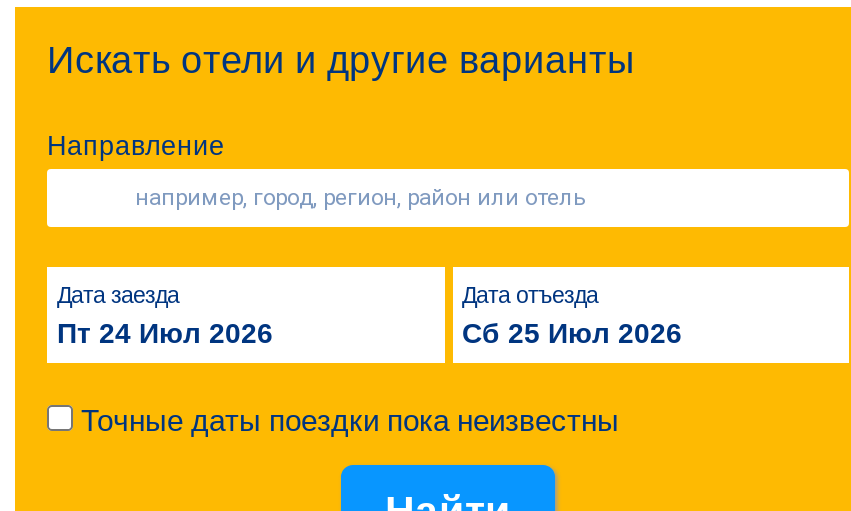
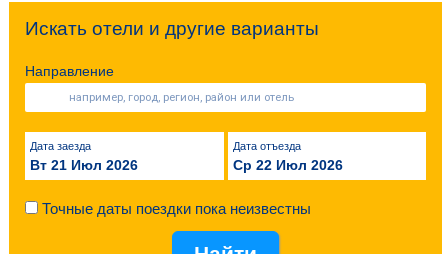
- Пт 24 Июл 2026
+ Вт 21 Июл 2026

- Сб 25 Июл 2026
+ Ср 22 Июл 2026
